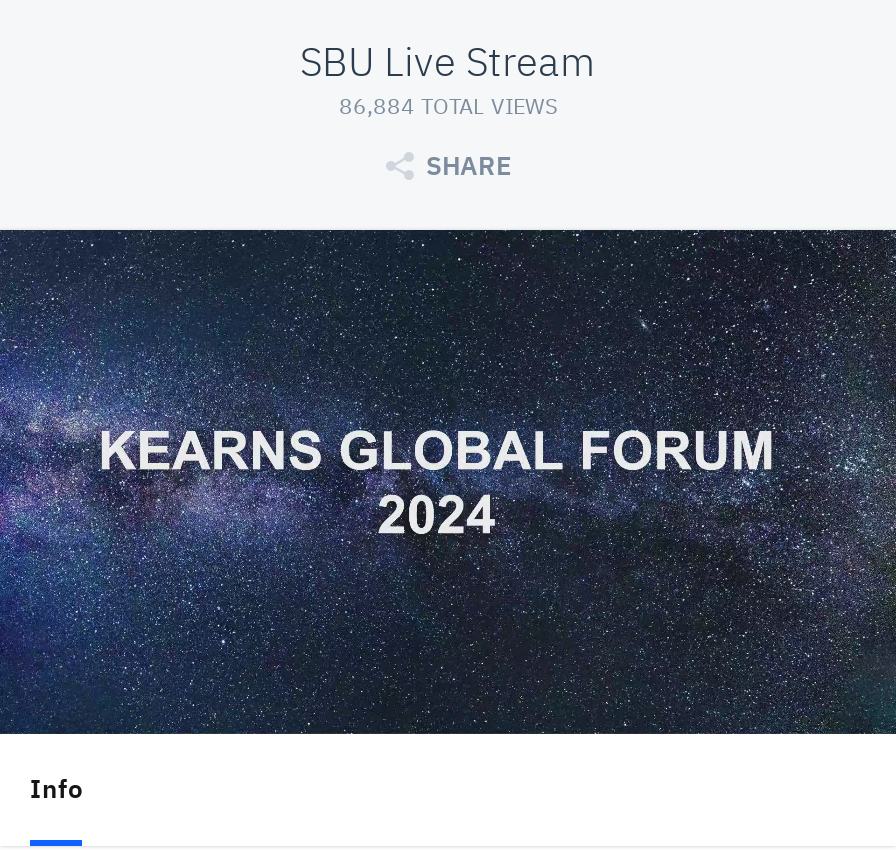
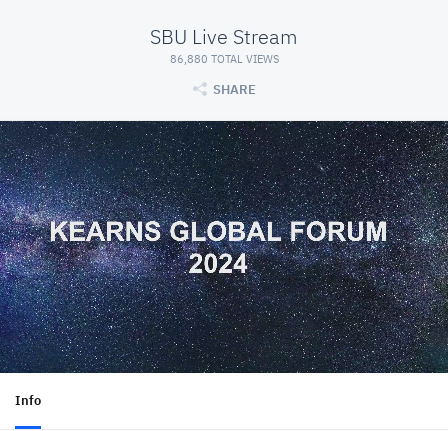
- 86,884 TOTAL VIEWS
+ 86,880 TOTAL VIEWS
